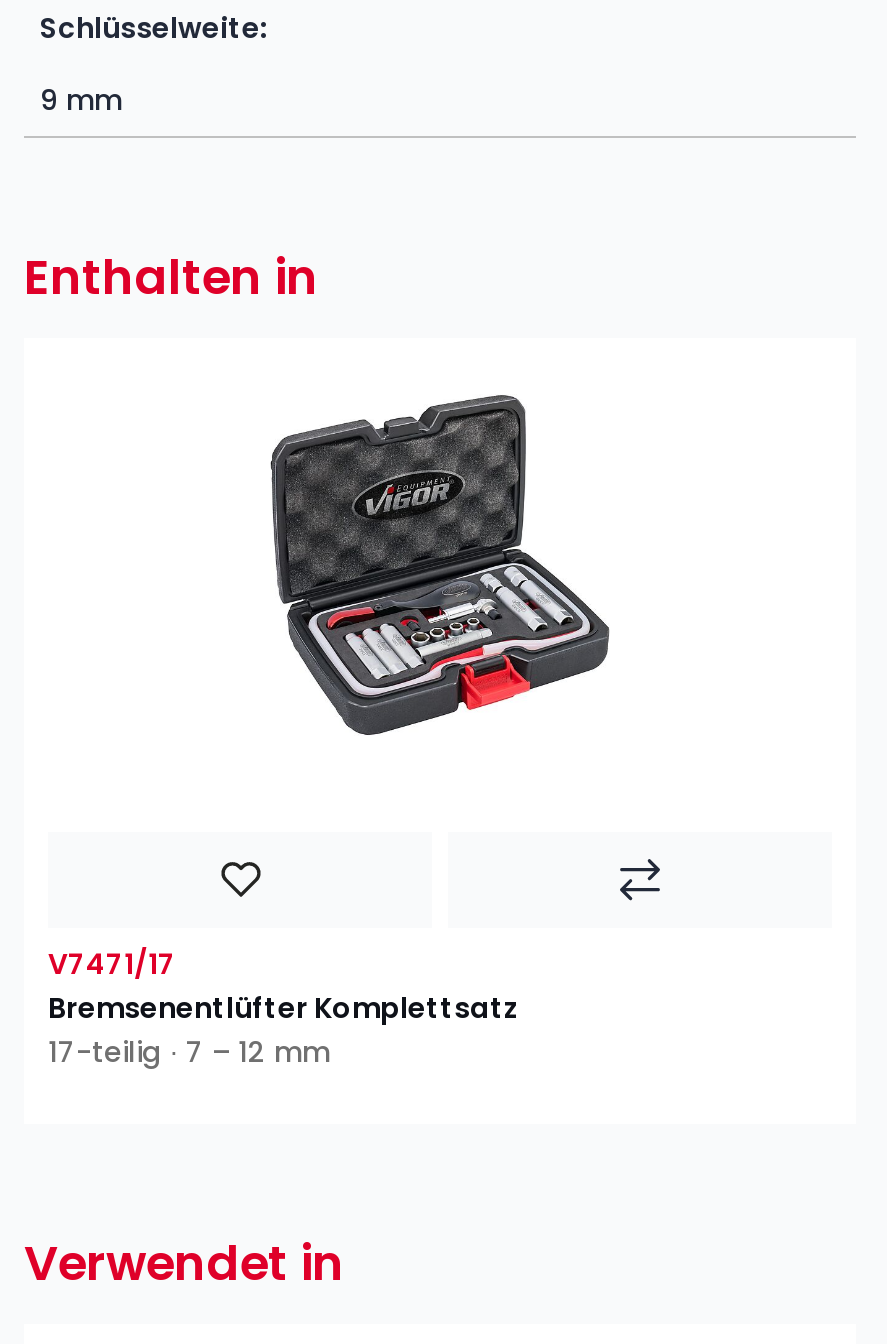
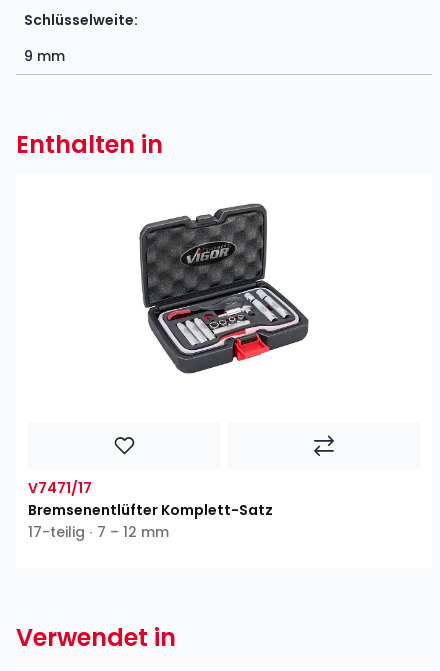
- Bremsenentlüfter Komplettsatz
+ Bremsenentlüfter Komplett-Satz
